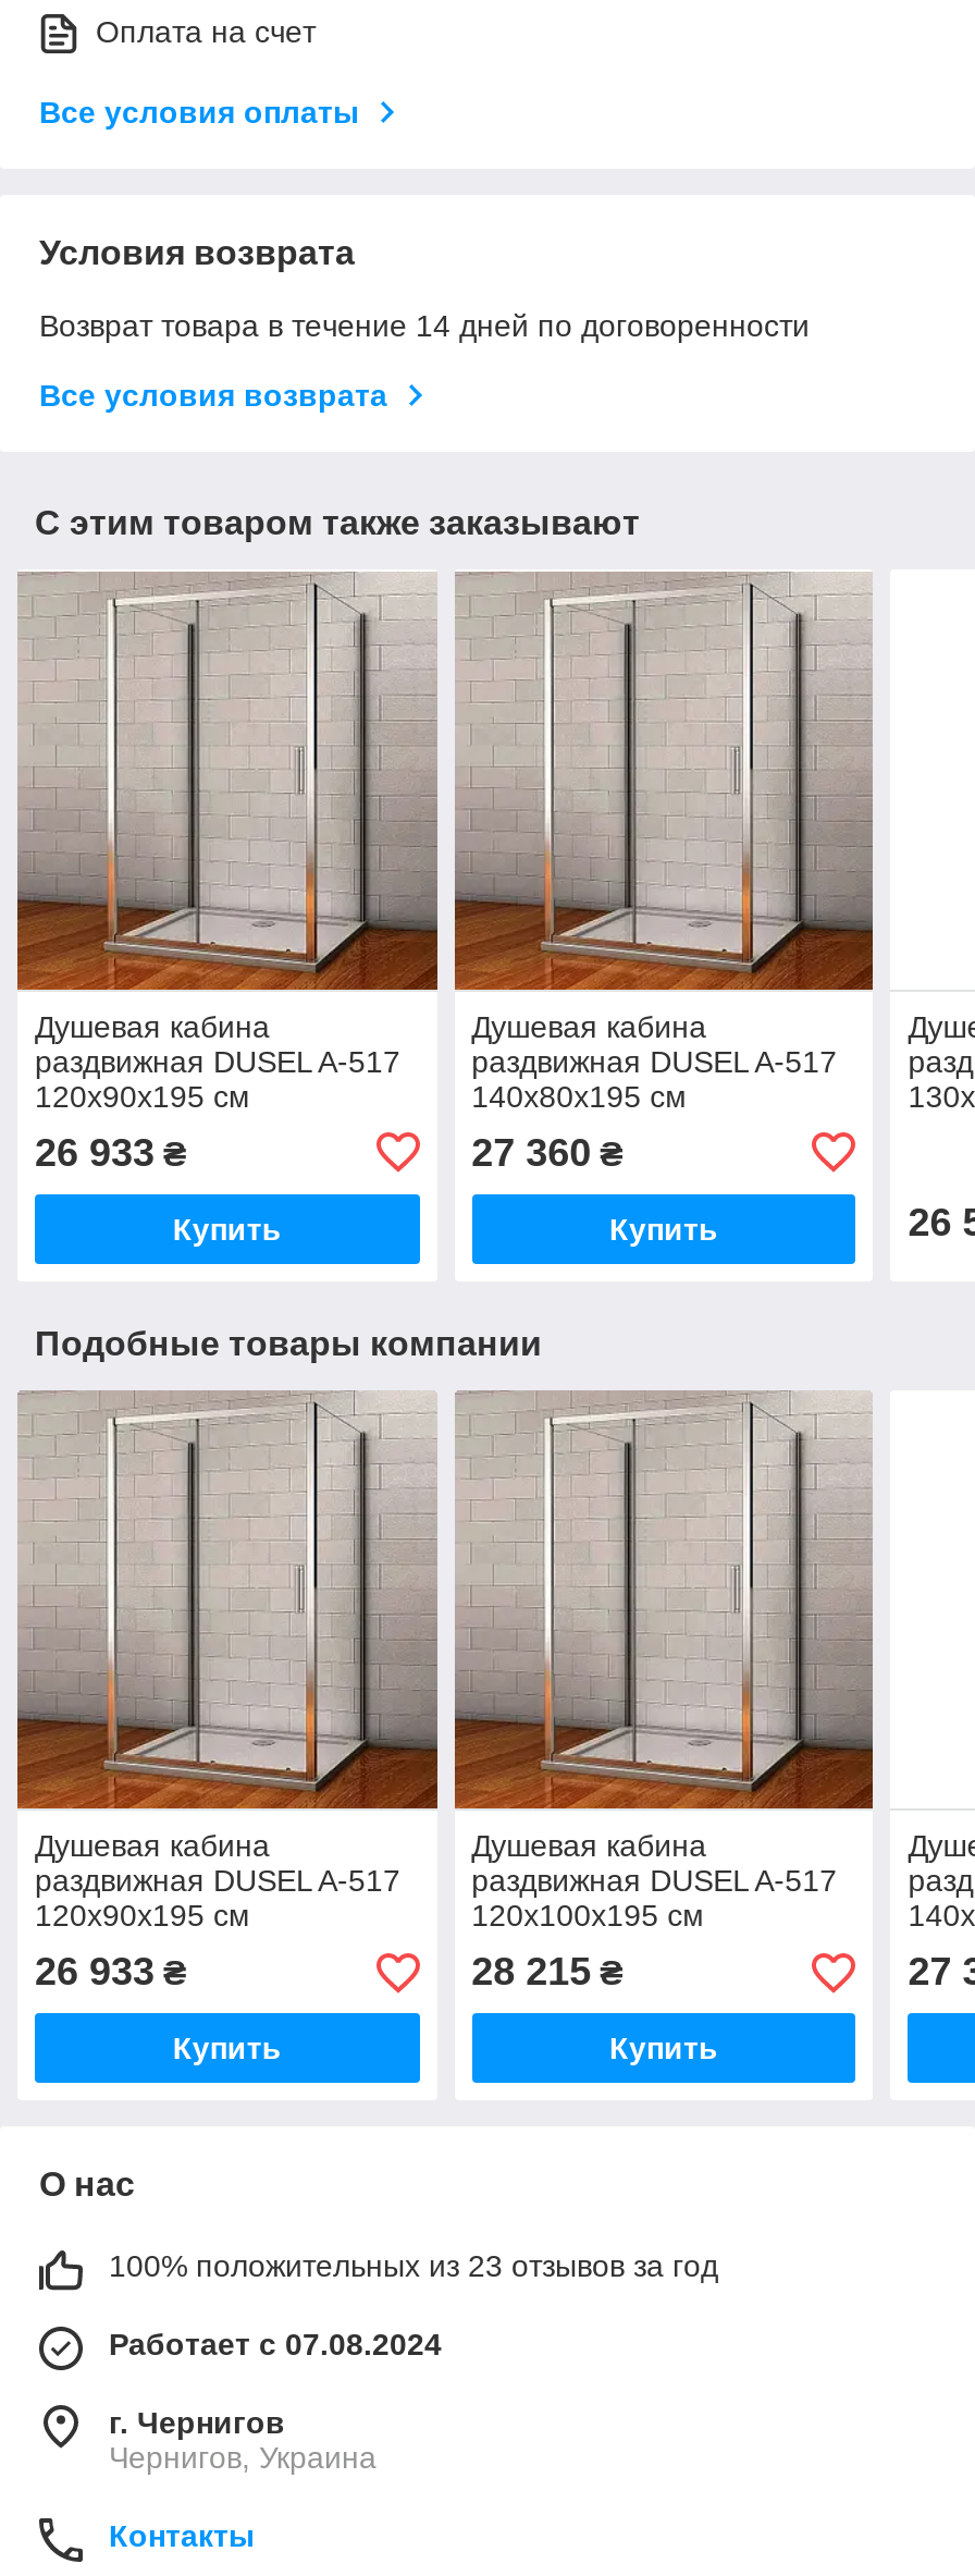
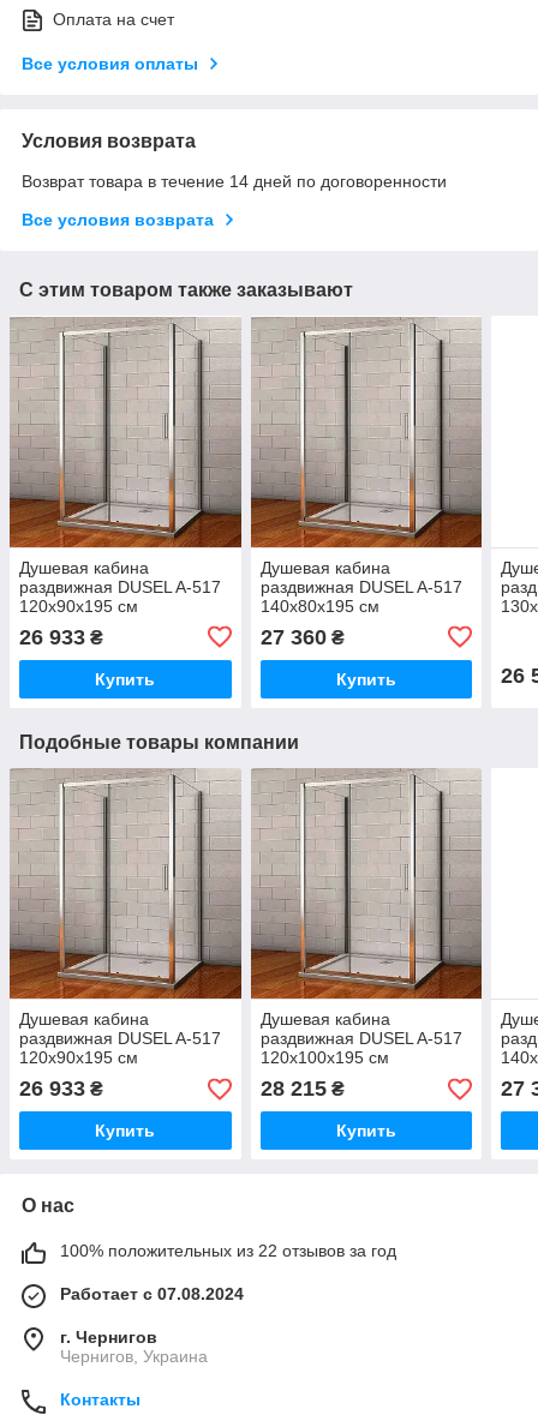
- 100% положительных из 23 отзывов за год
+ 100% положительных из 22 отзывов за год
